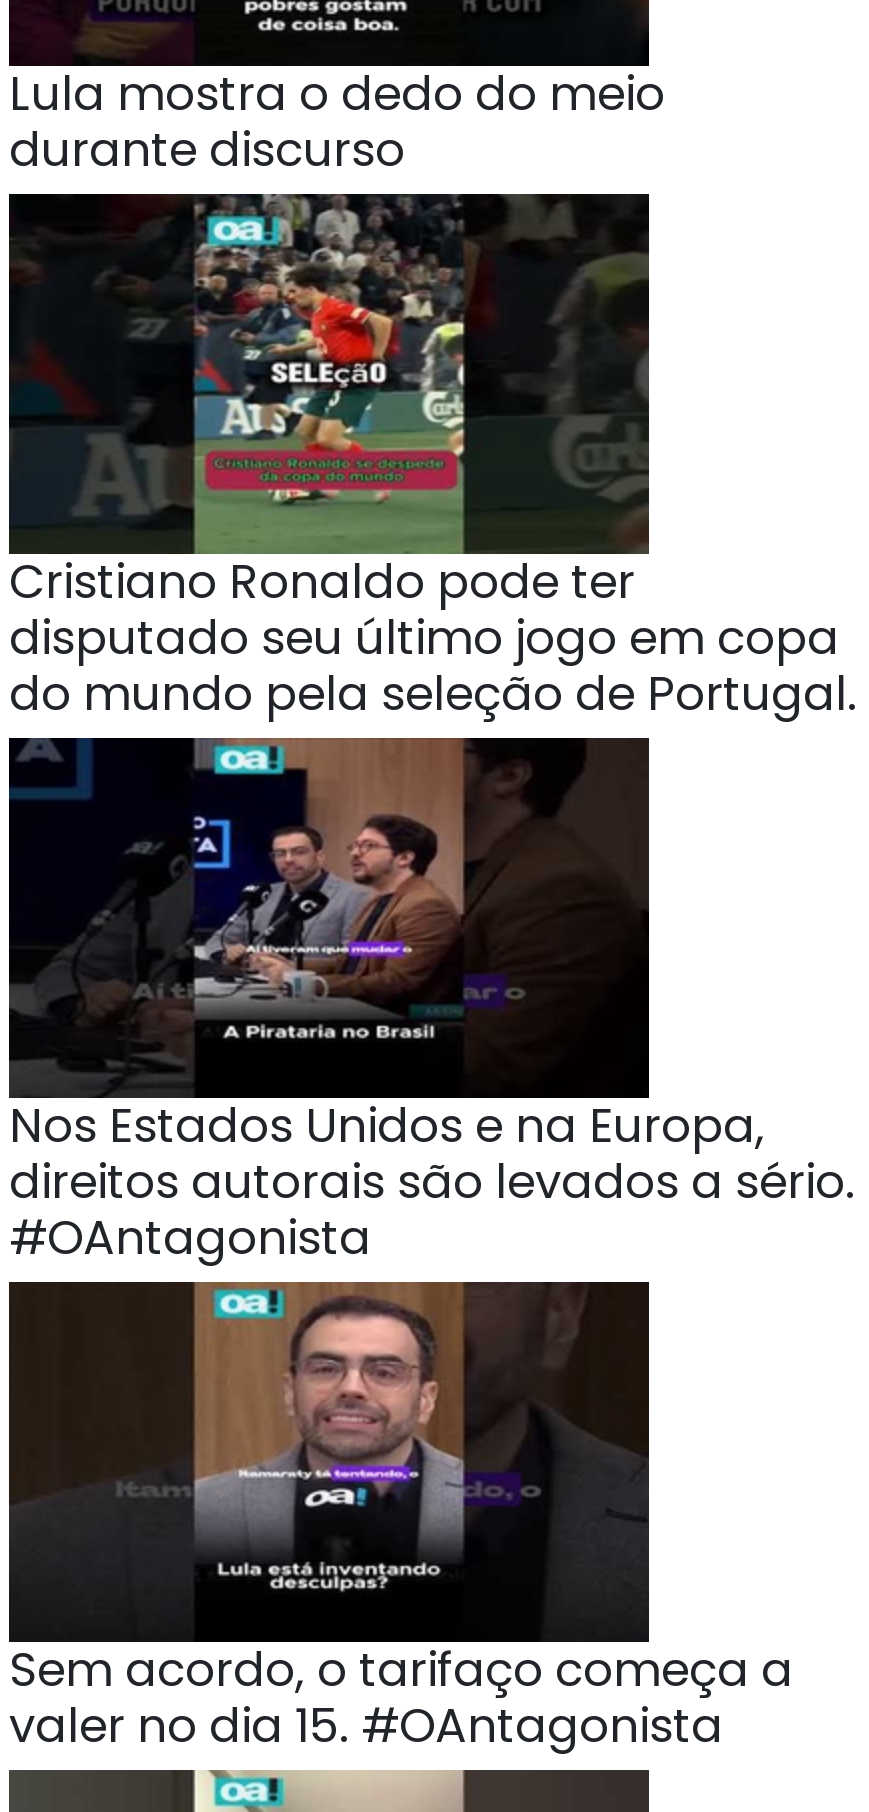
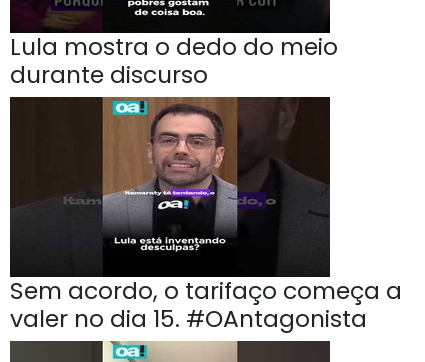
- [image]
- Cristiano Ronaldo pode ter
- disputado seu último jogo em copa
- do mundo pela seleção de Portugal.

- [image]

- [image]

- [image]
- Nos Estados Unidos e na Europa,
- direitos autorais são levados a sério.
- #OAntagonista
